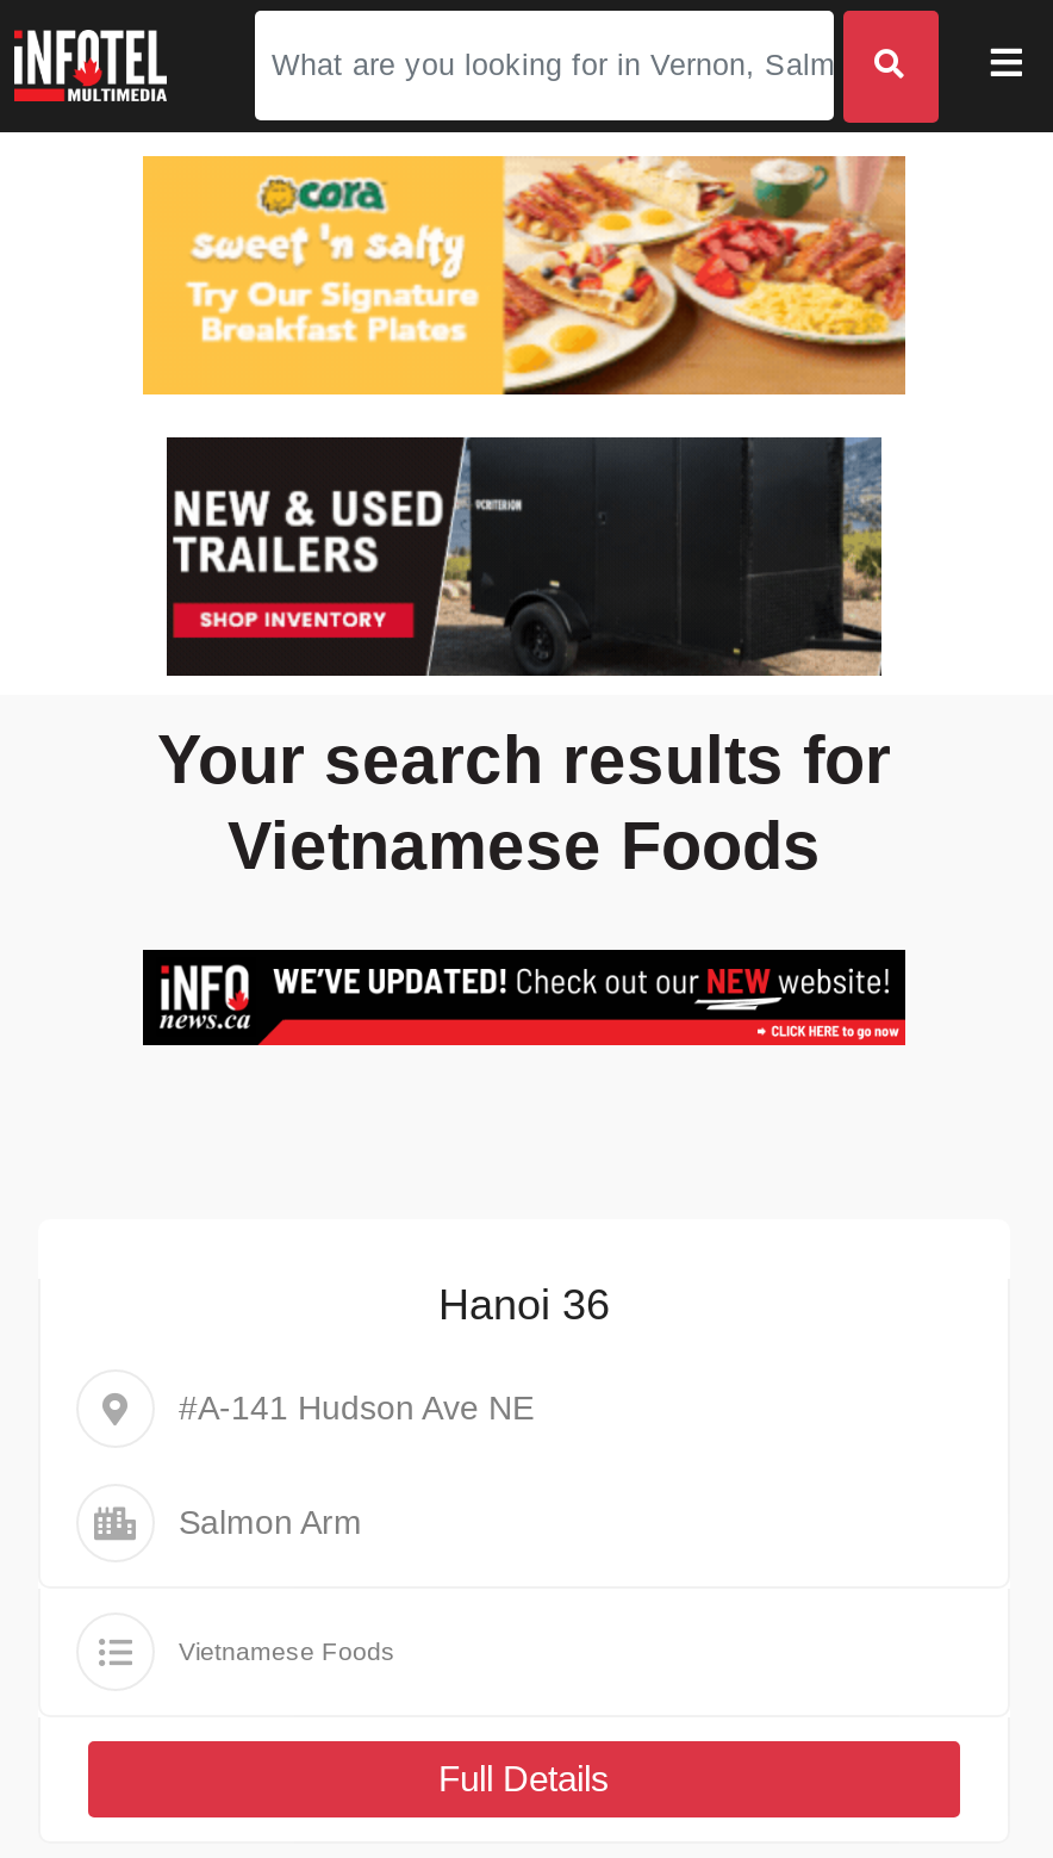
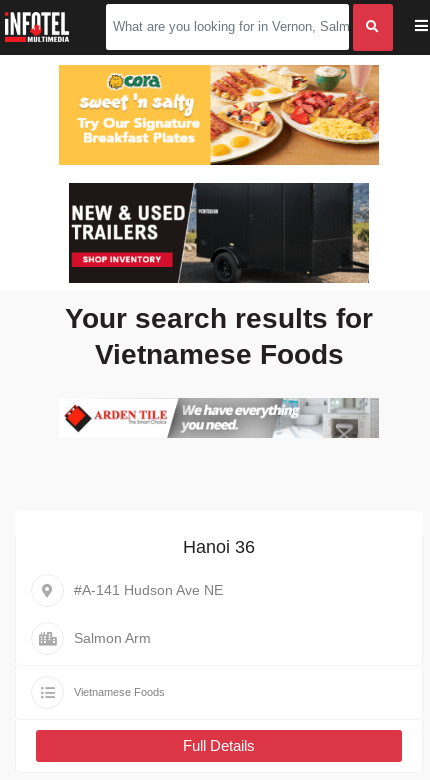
- [image]
+ [image]
